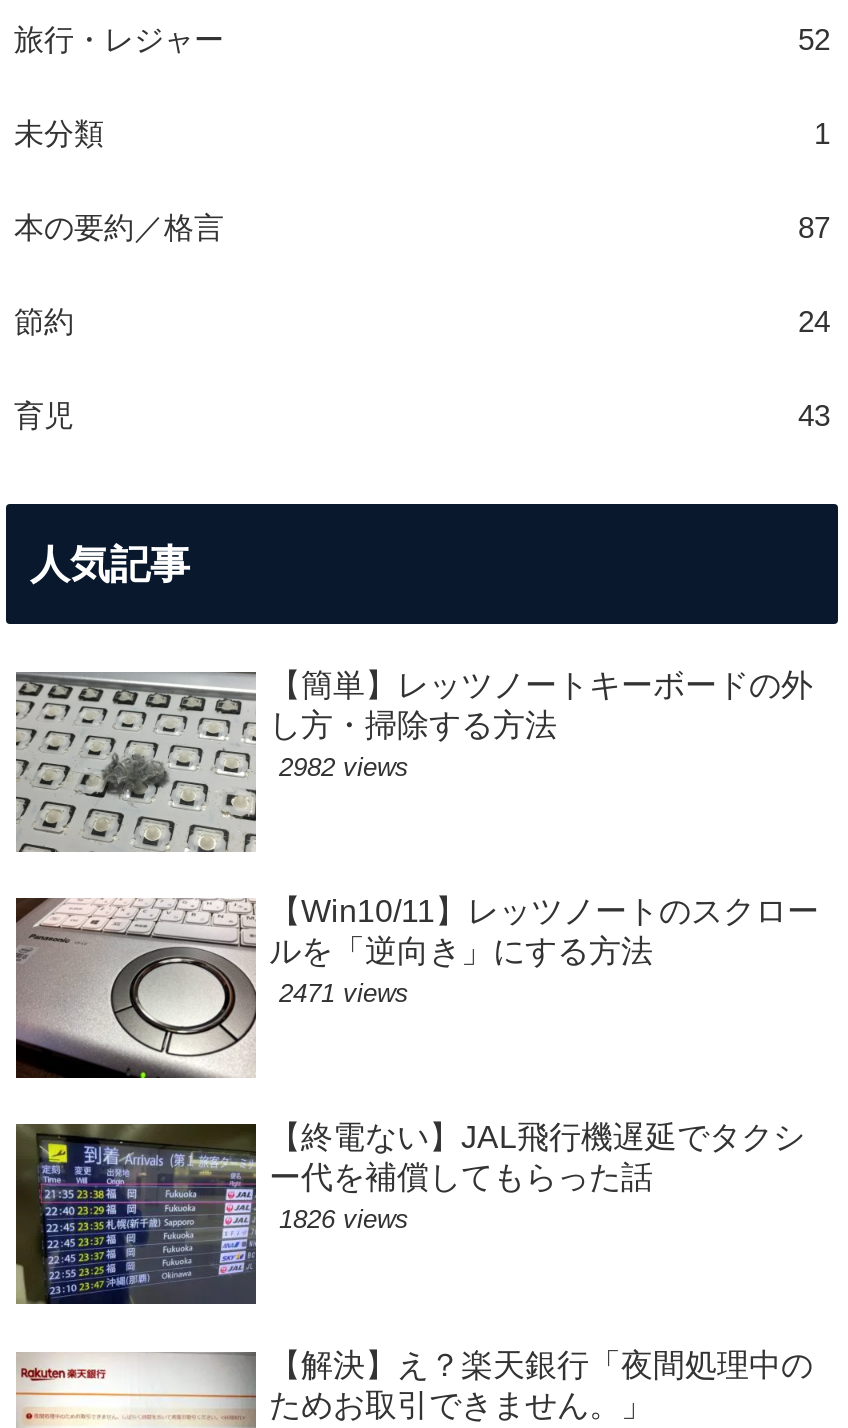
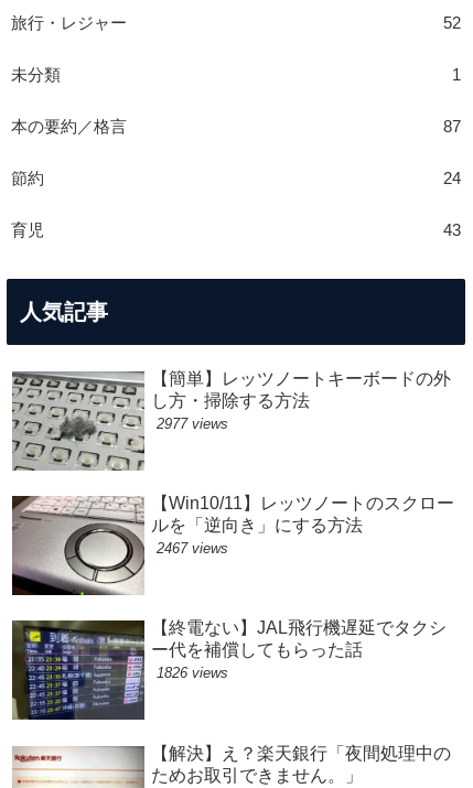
- 2982 views
+ 2977 views

- 2471 views
+ 2467 views
